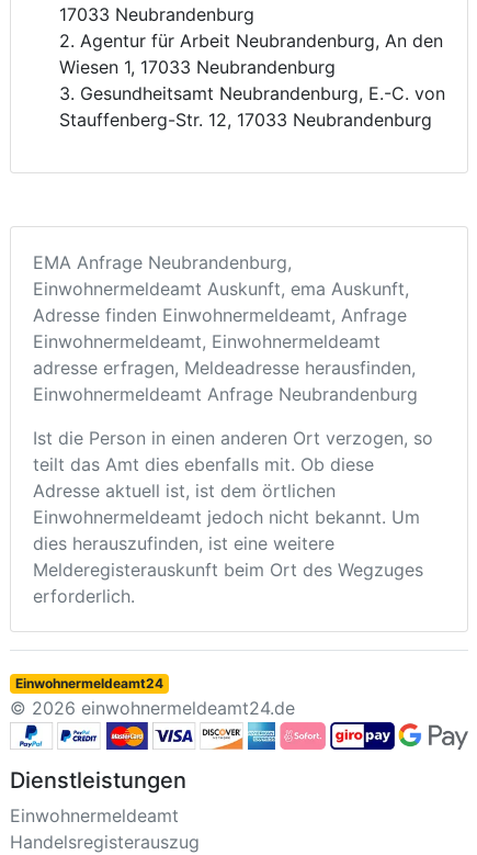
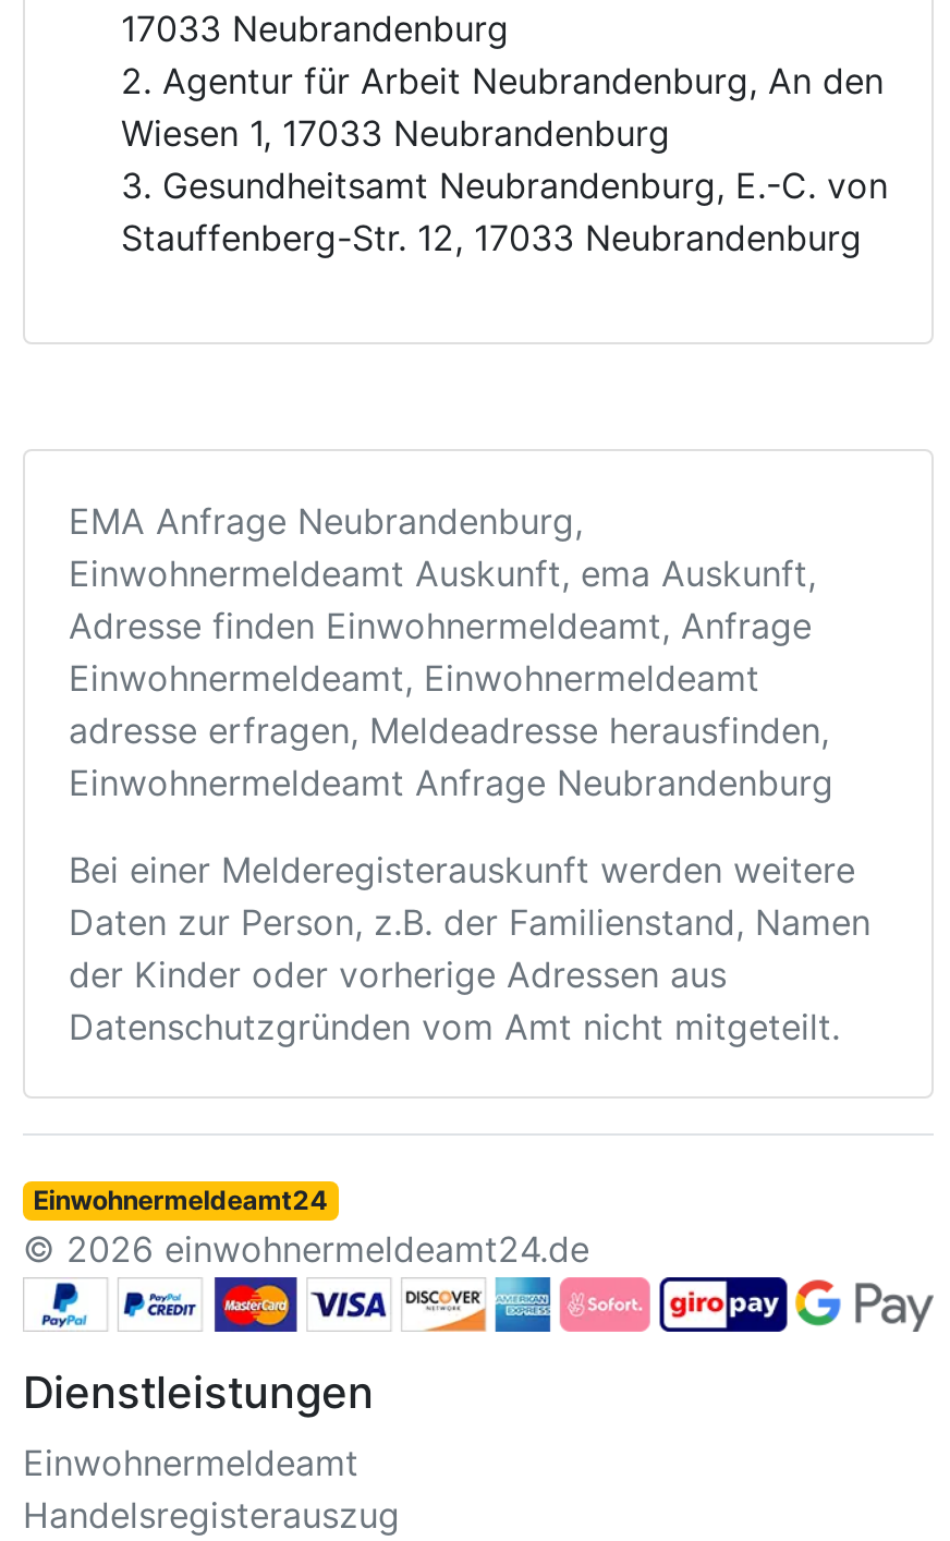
- Ist die Person in einen anderen Ort verzogen, so
- teilt das Amt dies ebenfalls mit. Ob diese
- Adresse aktuell ist, ist dem örtlichen
- Einwohnermeldeamt jedoch nicht bekannt. Um
- dies herauszufinden, ist eine weitere
- Melderegisterauskunft beim Ort des Wegzuges
- erforderlich.
+ Bei einer Melderegisterauskunft werden weitere
+ Daten zur Person, z.B. der Familienstand, Namen
+ der Kinder oder vorherige Adressen aus
+ Datenschutzgründen vom Amt nicht mitgeteilt.
